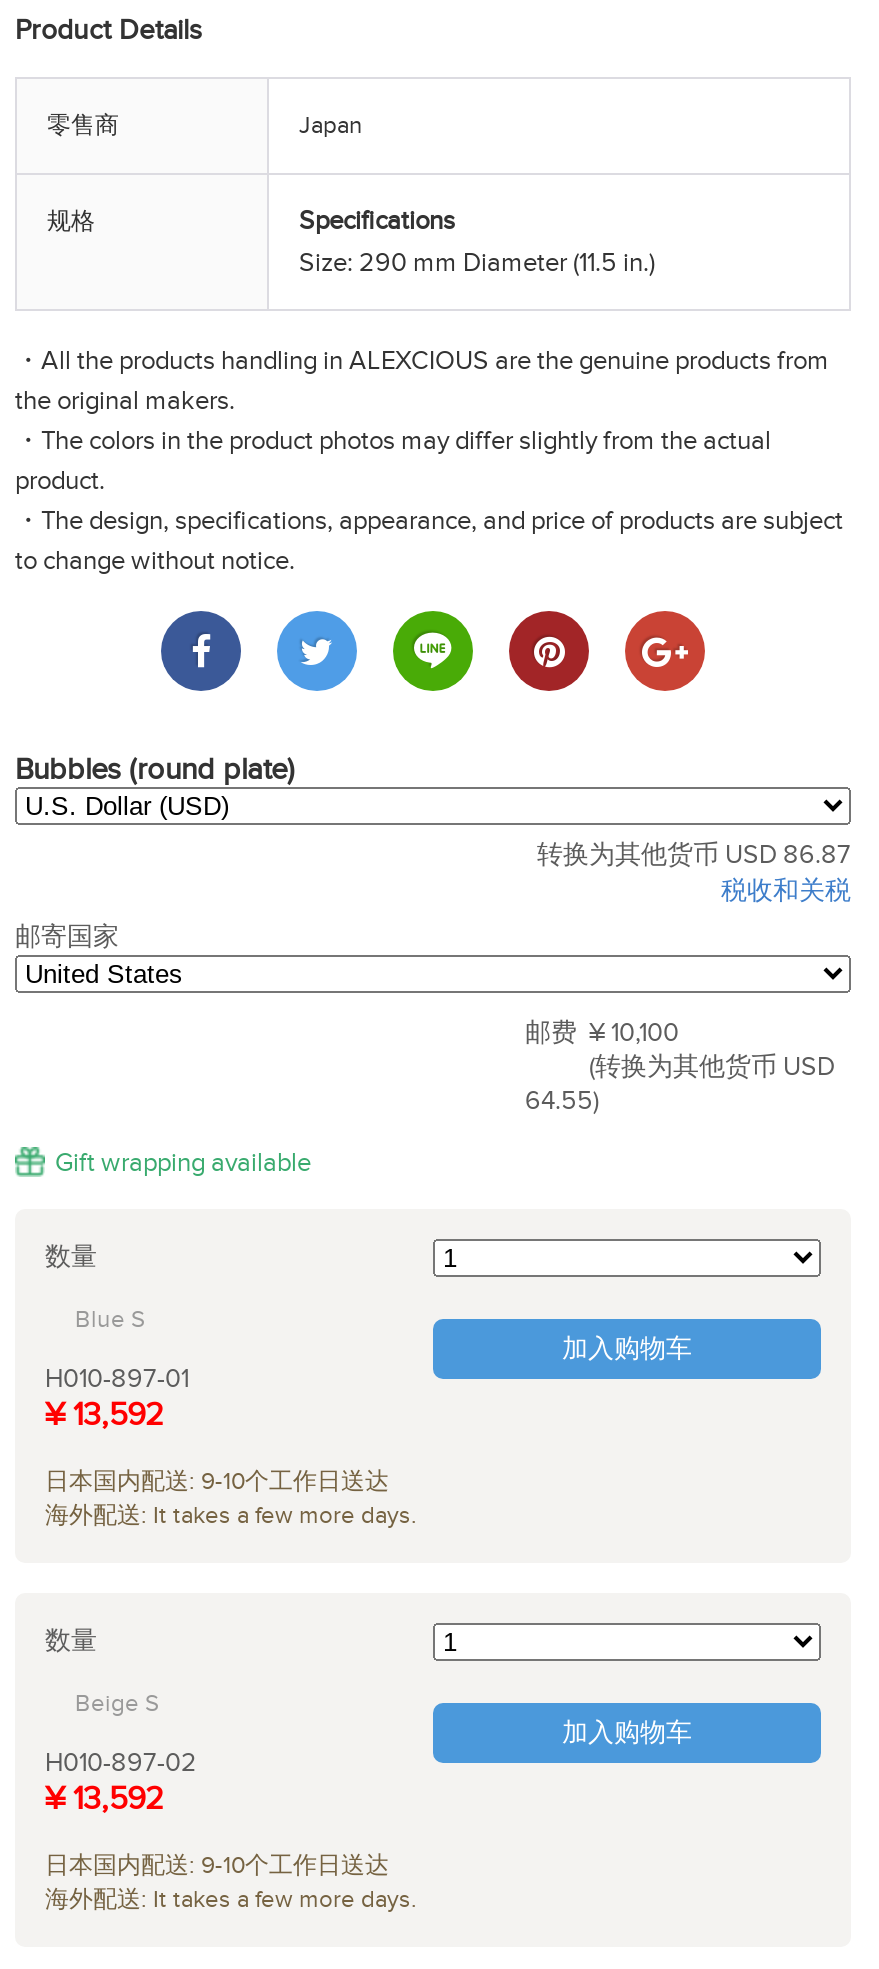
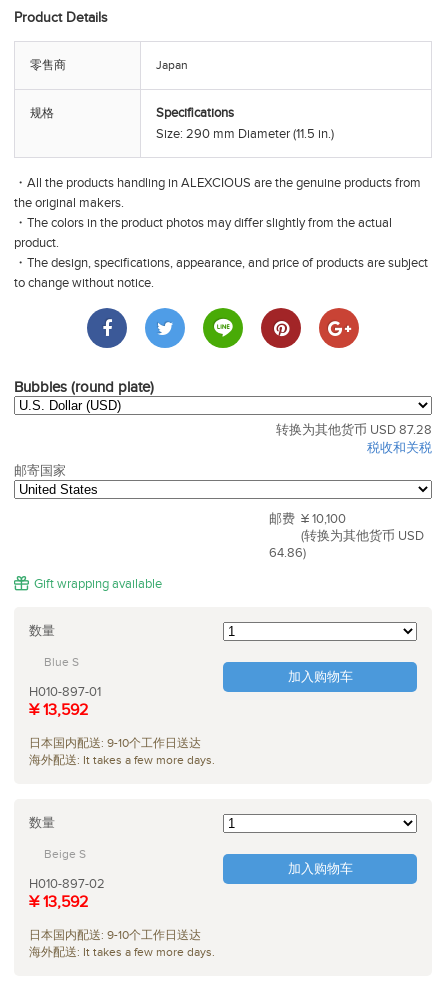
- 转换为其他货币 USD 86.87
+ 转换为其他货币 USD 87.28

- 64.55)
+ 64.86)
